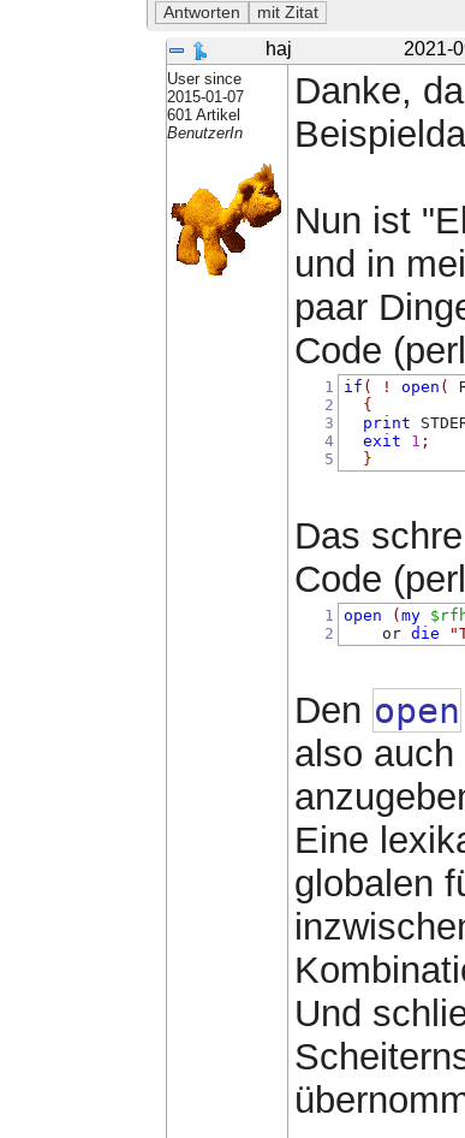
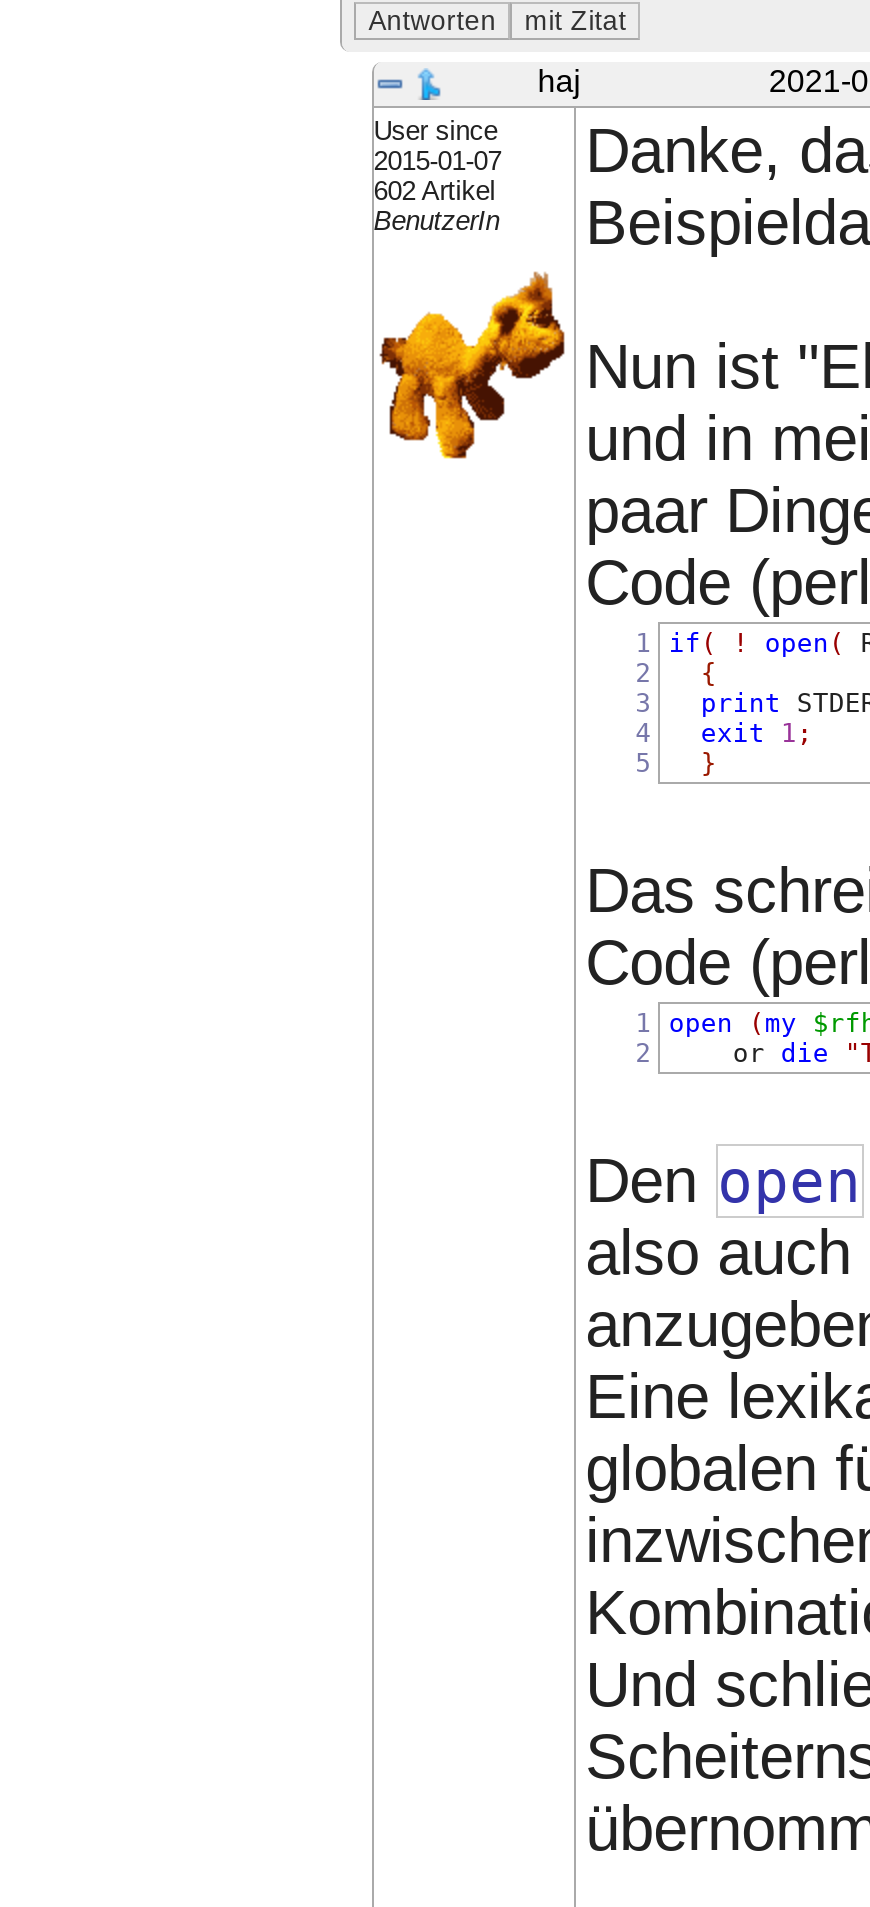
- 601 Artikel
+ 602 Artikel
